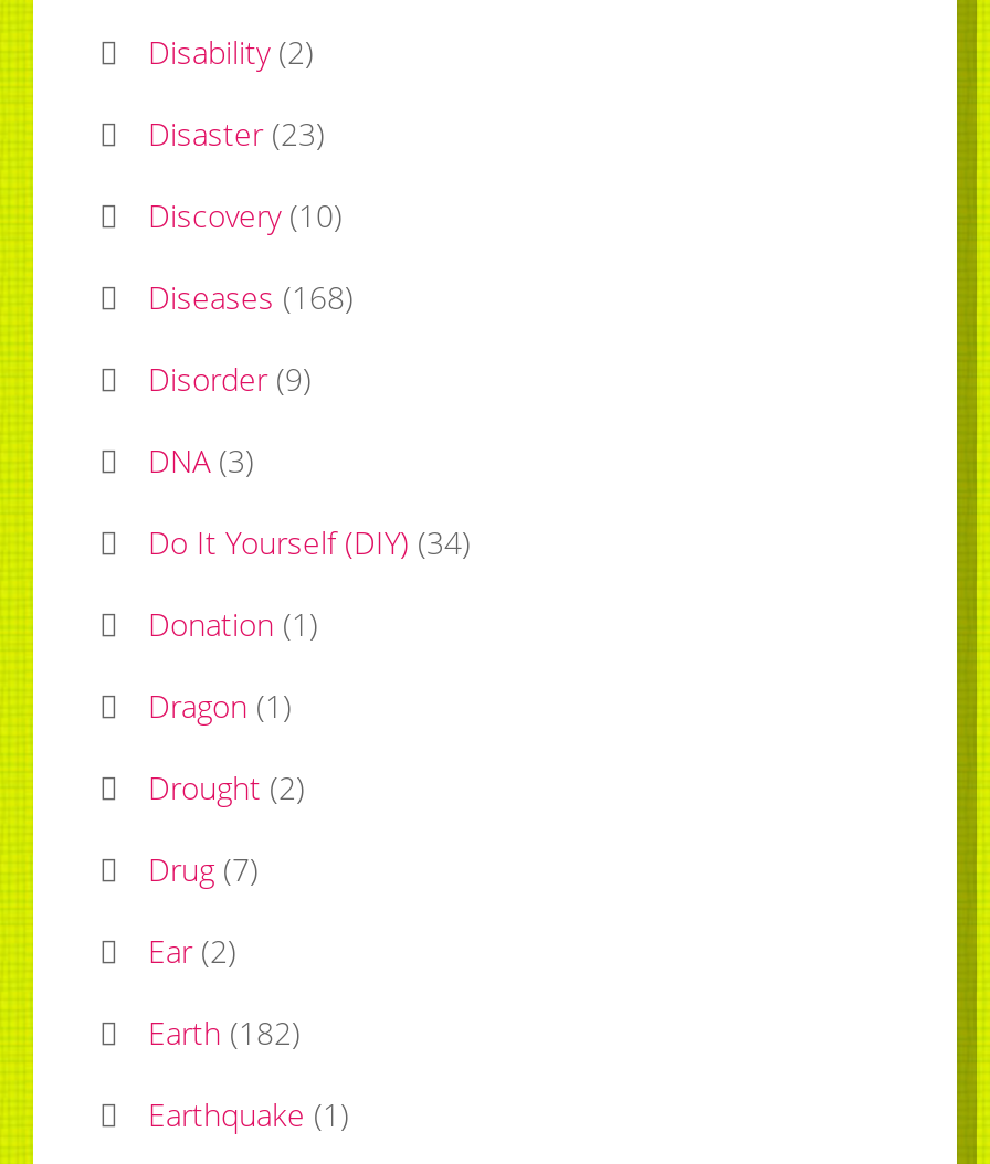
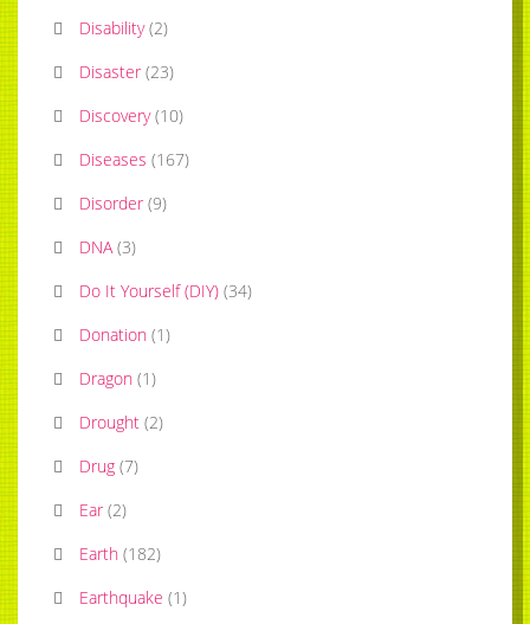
- Diseases (168)
+ Diseases (167)
